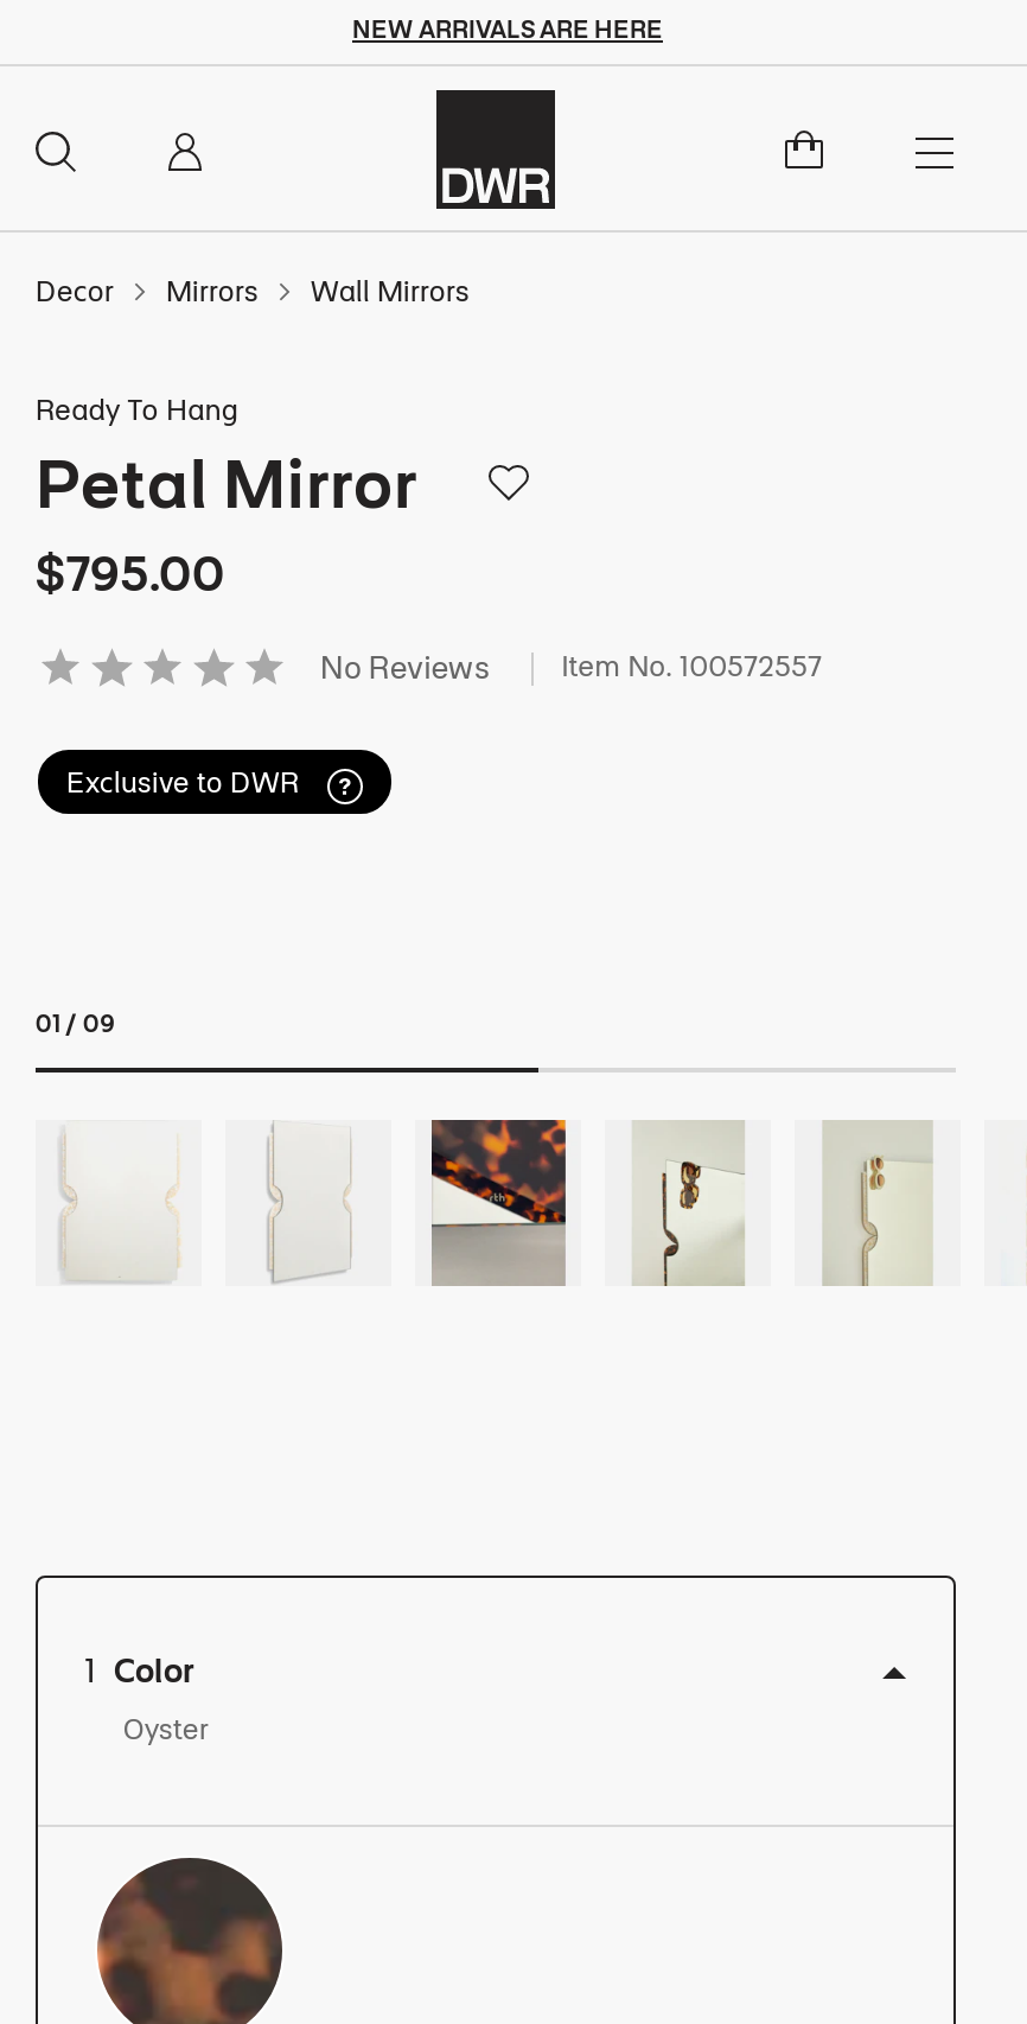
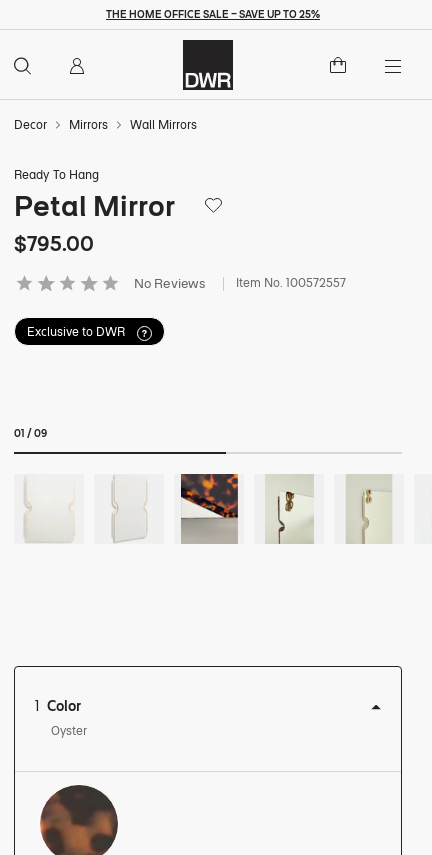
- NEW ARRIVALS ARE HERE
+ THE HOME OFFICE SALE – SAVE UP TO 25%
